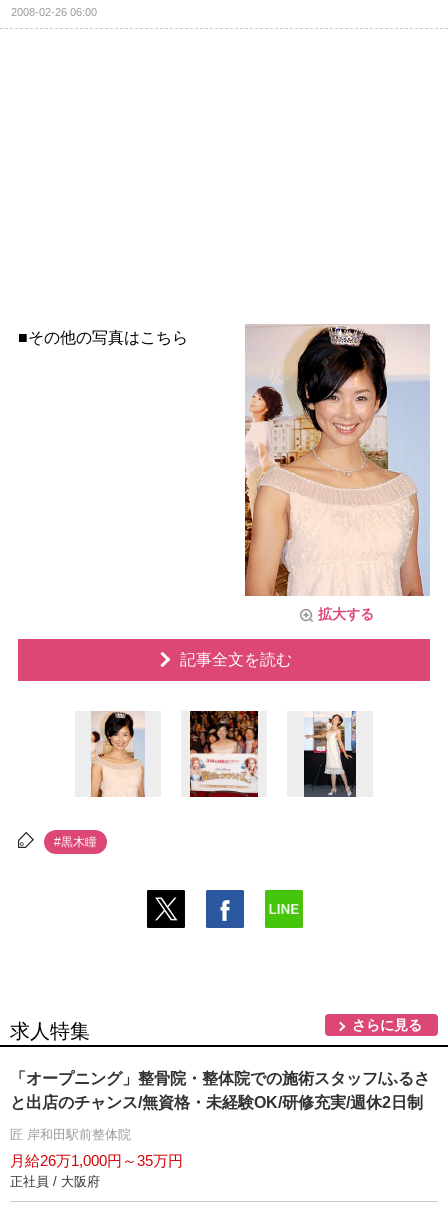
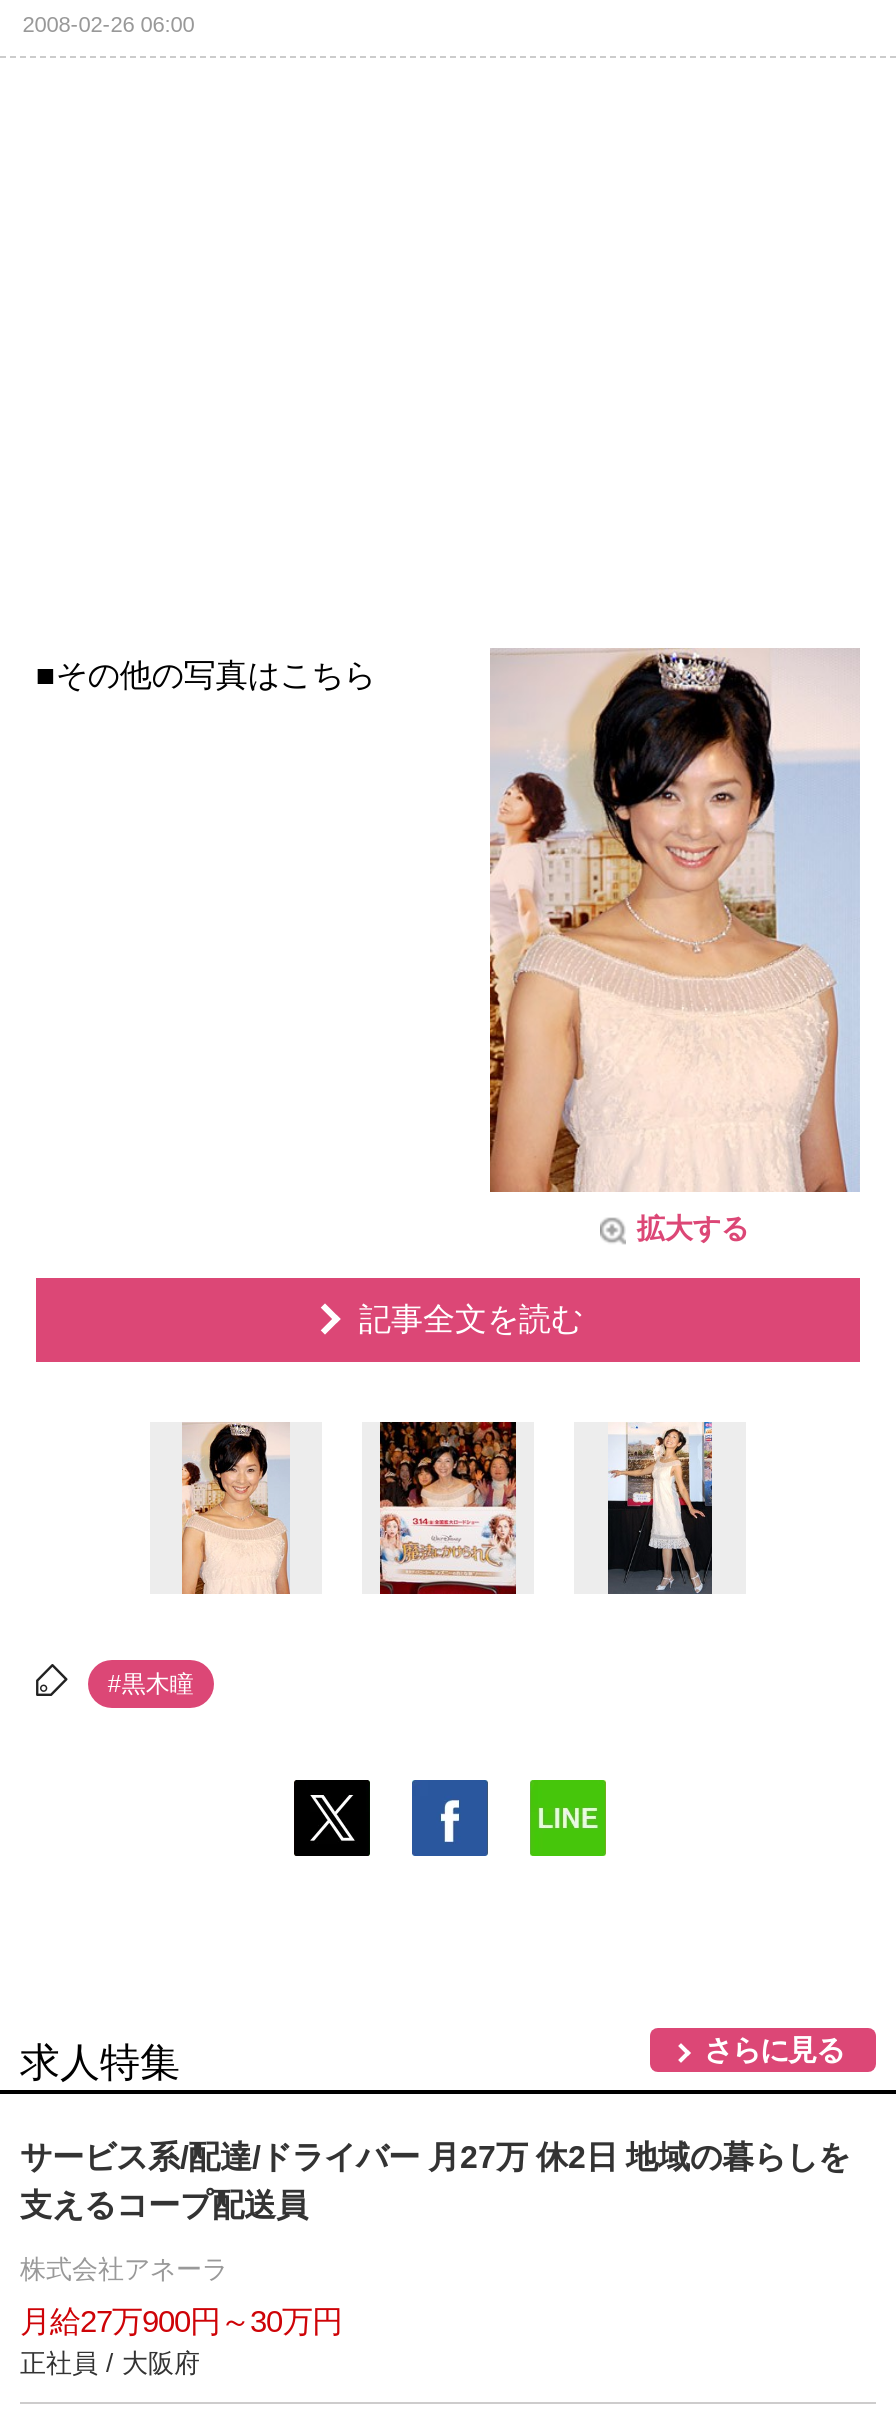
- 「オープニング」整骨院・整体院での施術スタッフ/ふるさ
- と出店のチャンス/無資格・未経験OK/研修充実/週休2日制
+ サービス系/配達/ドライバー 月27万 休2日 地域の暮らしを
+ 支えるコープ配送員

- 匠 岸和田駅前整体院
+ 株式会社アネーラ

- 月給26万1,000円～35万円
+ 月給27万900円～30万円
